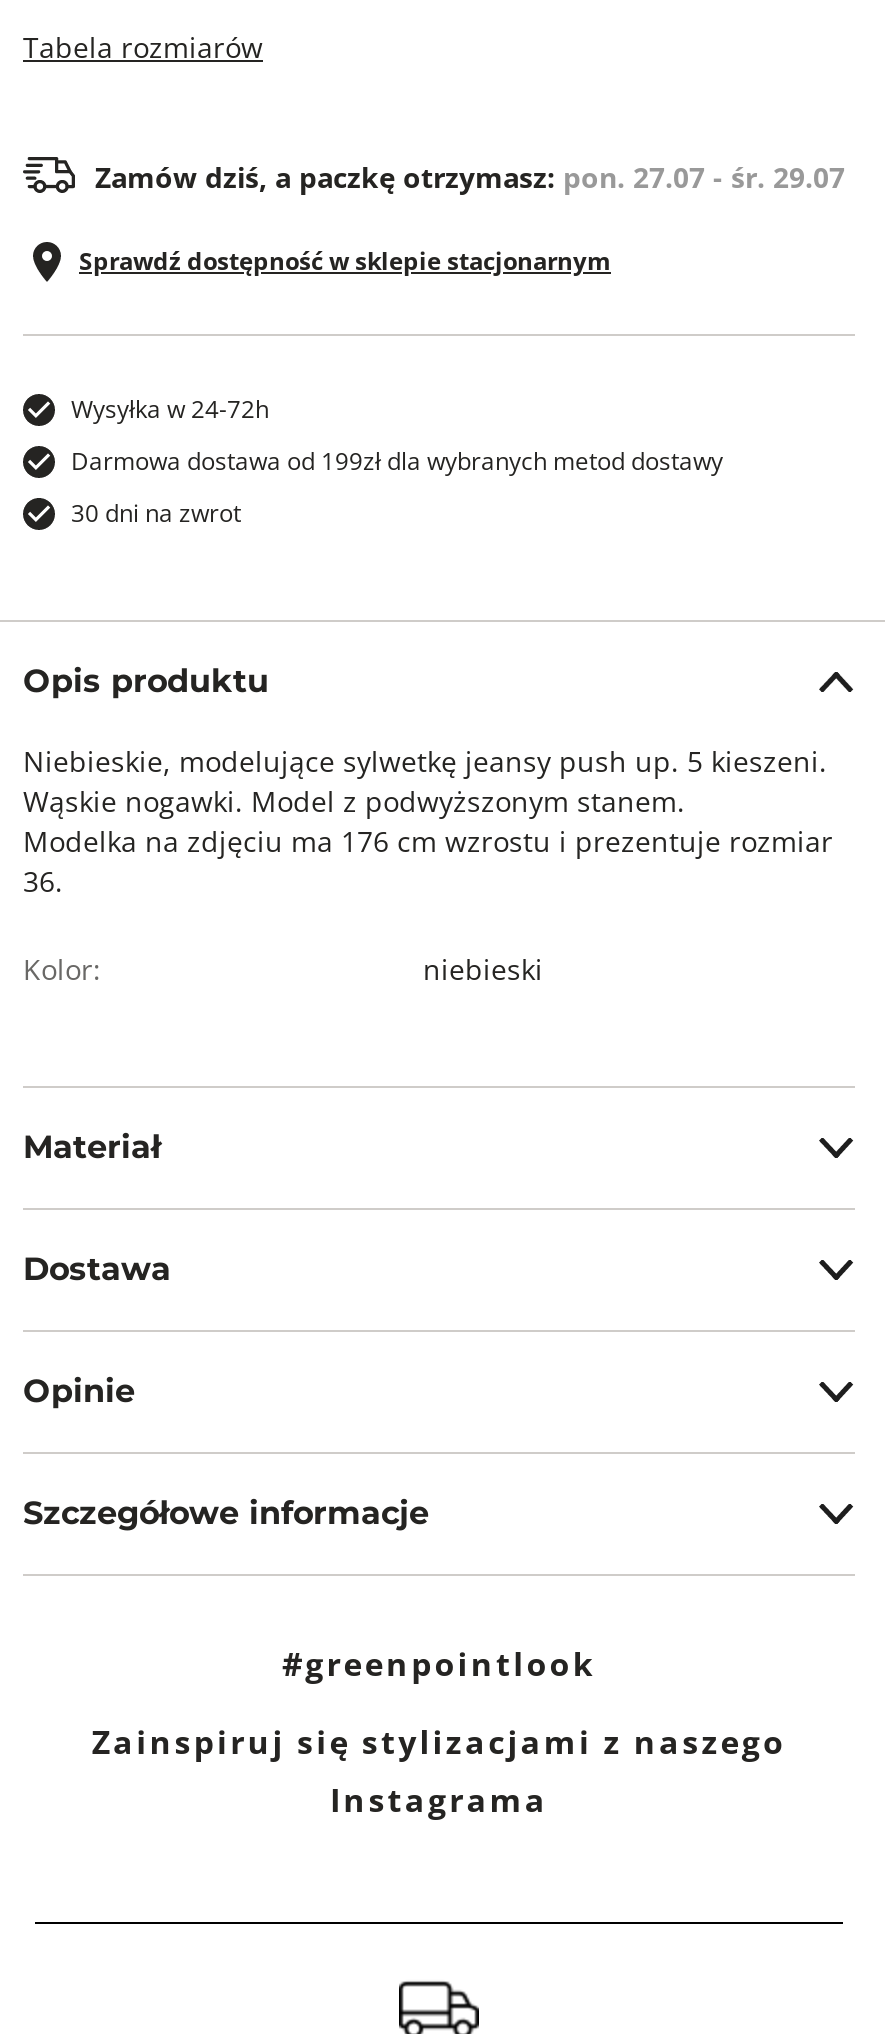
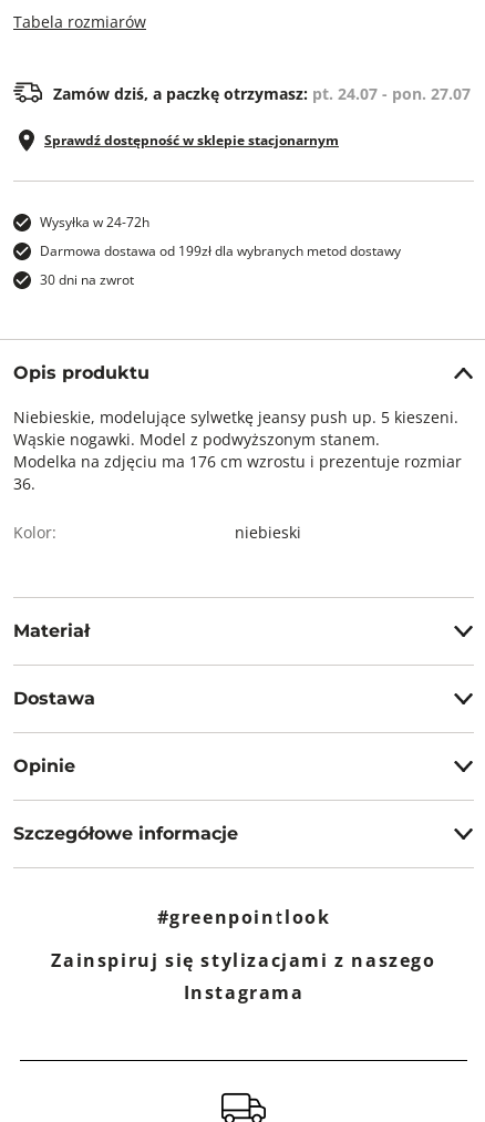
- Zamów dziś, a paczkę otrzymasz: pon. 27.07 - śr. 29.07
+ Zamów dziś, a paczkę otrzymasz: pt. 24.07 - pon. 27.07
